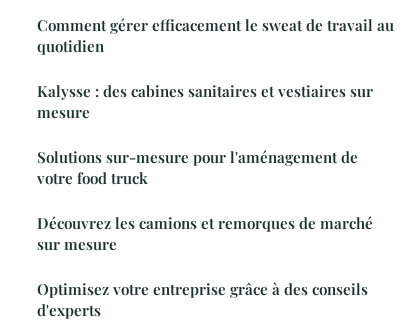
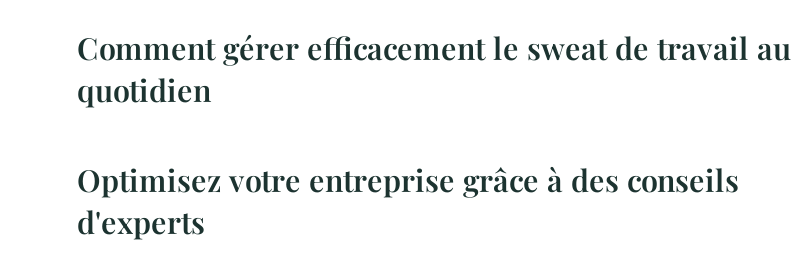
- Kalysse : des cabines sanitaires et vestiaires sur
- mesure
- Solutions sur-mesure pour l'aménagement de
- votre food truck
- Découvrez les camions et remorques de marché
- sur mesure
